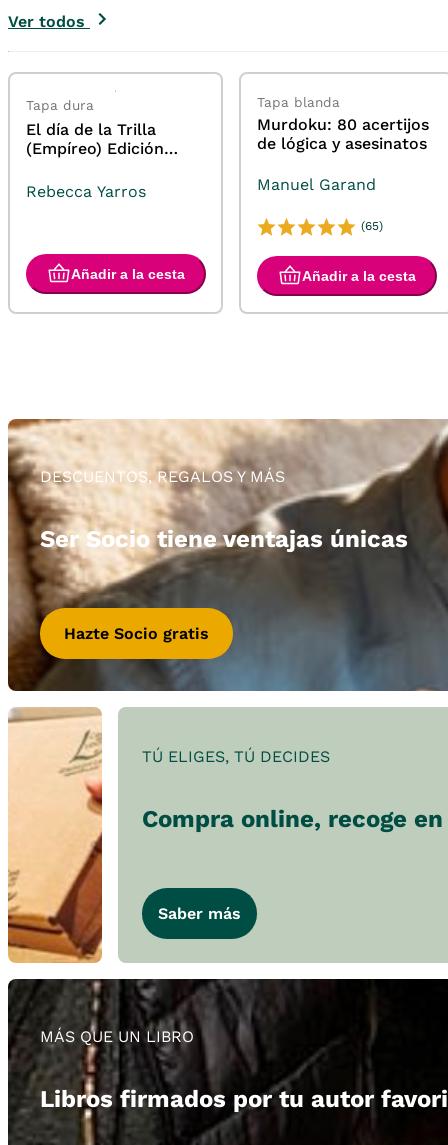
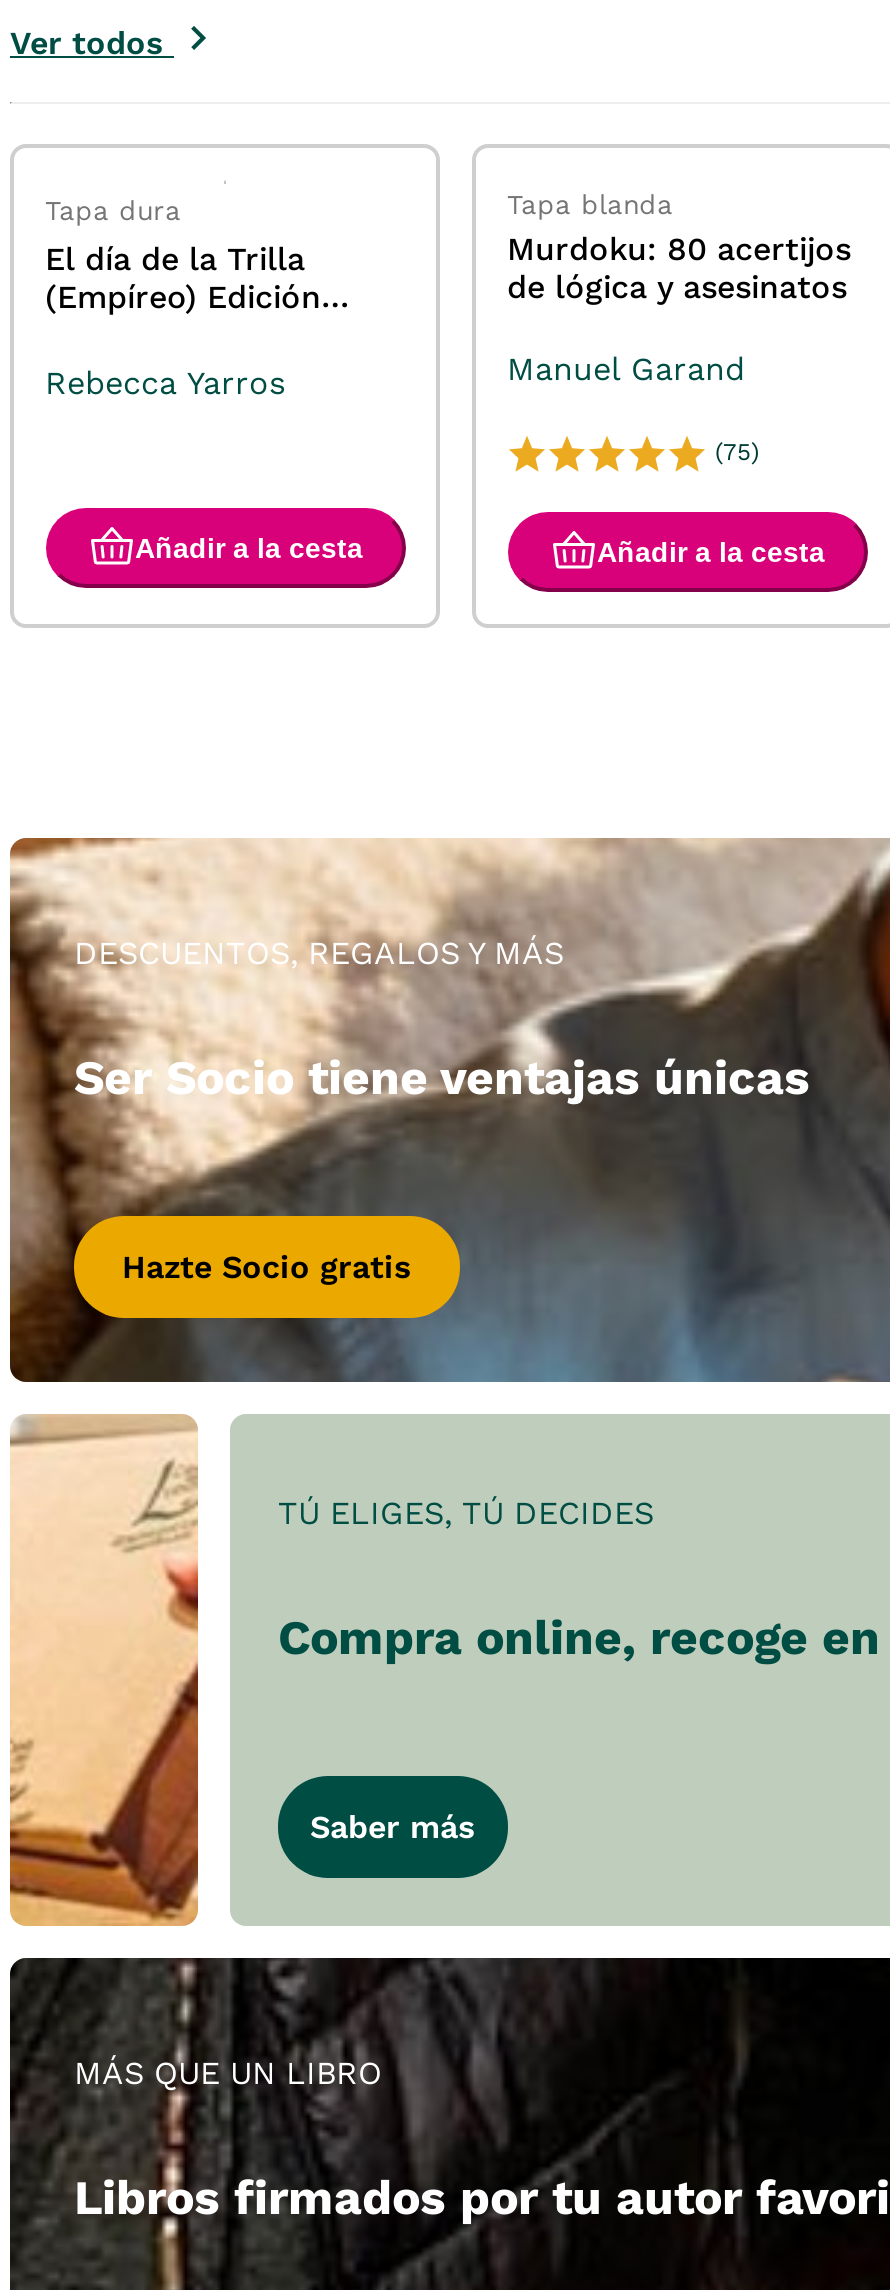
- (65)
+ (75)
